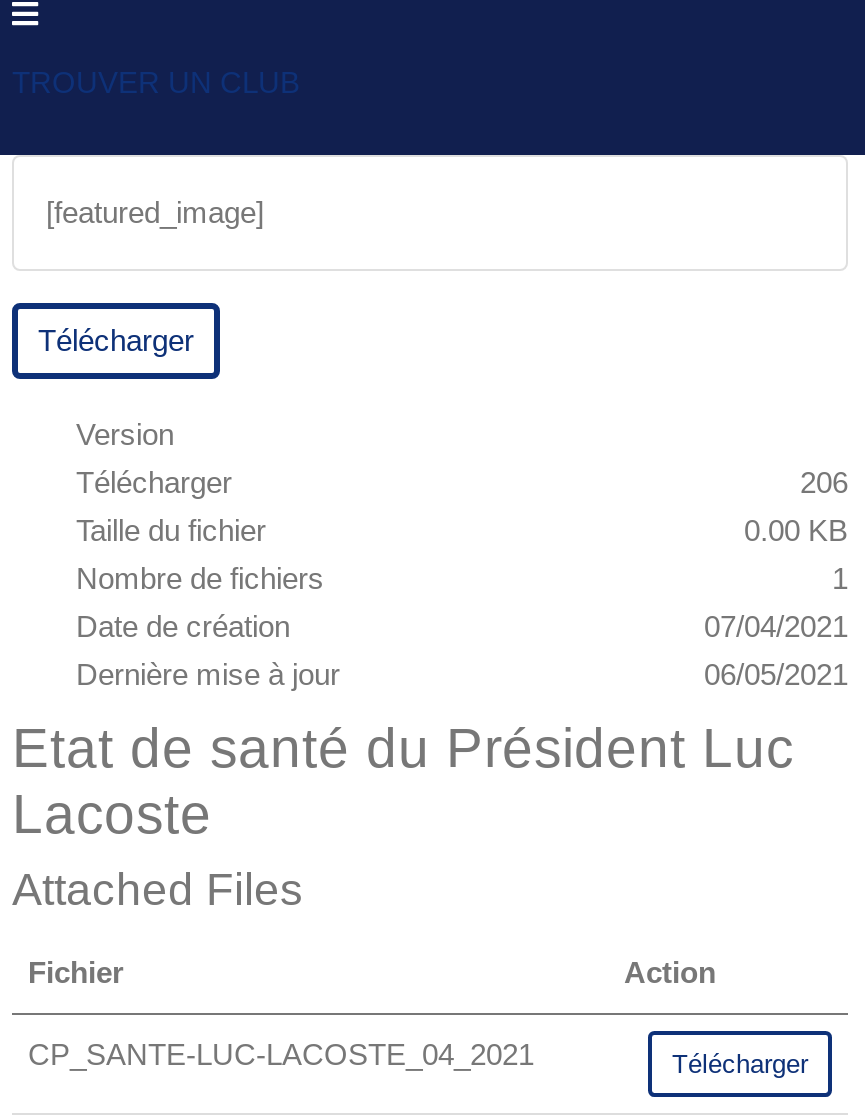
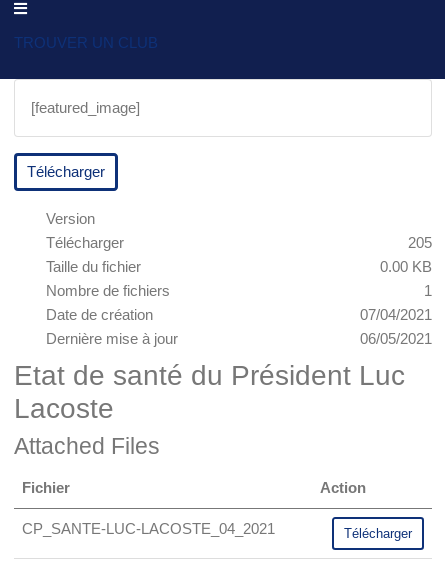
- 206
+ 205
